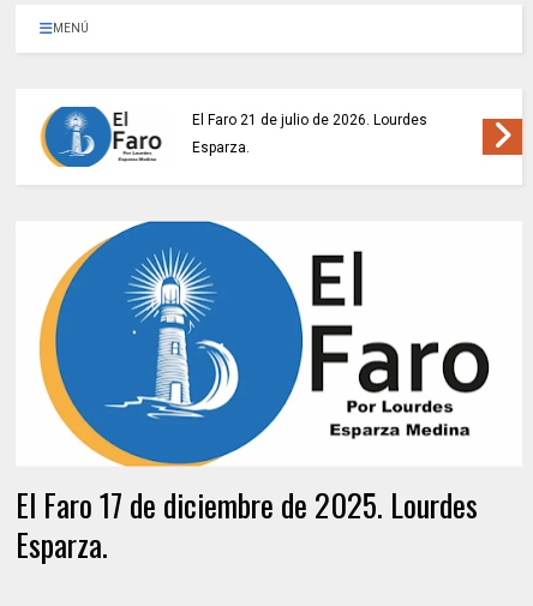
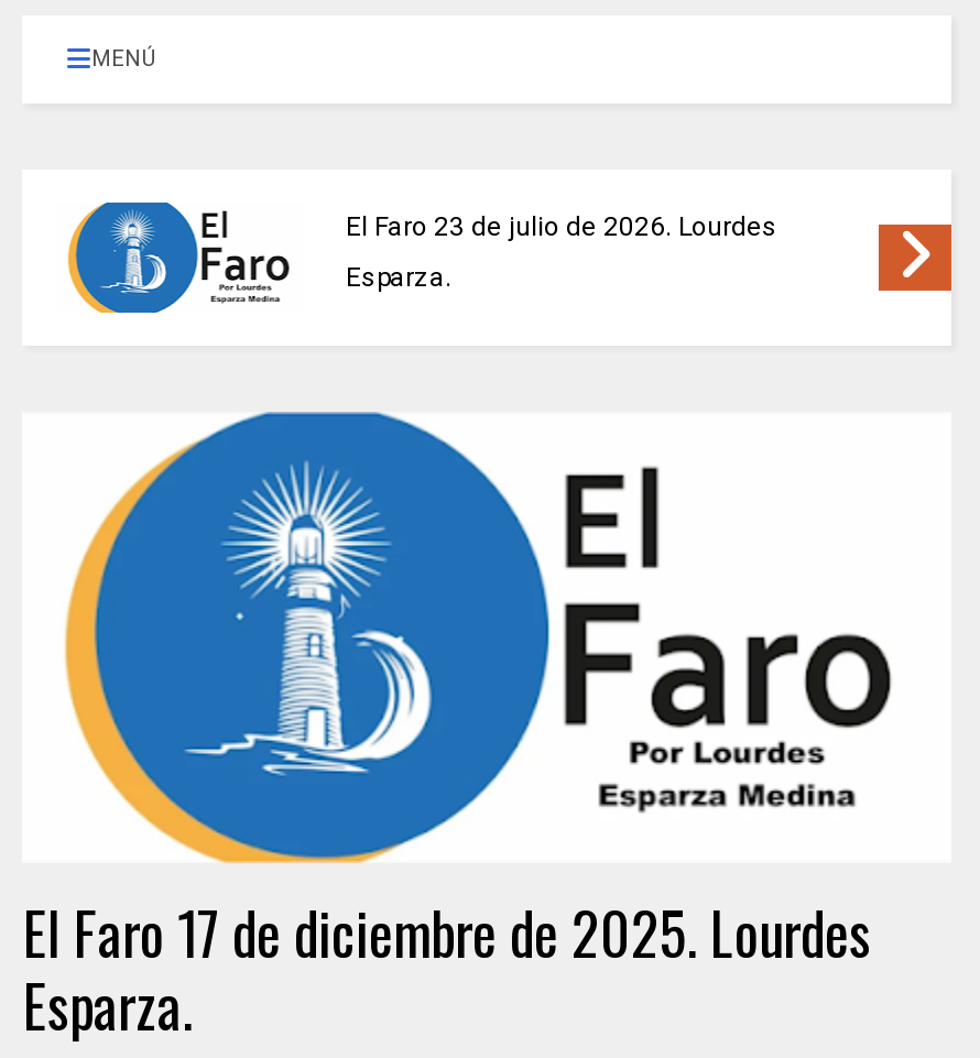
- El Faro 21 de julio de 2026. Lourdes
+ El Faro 23 de julio de 2026. Lourdes
